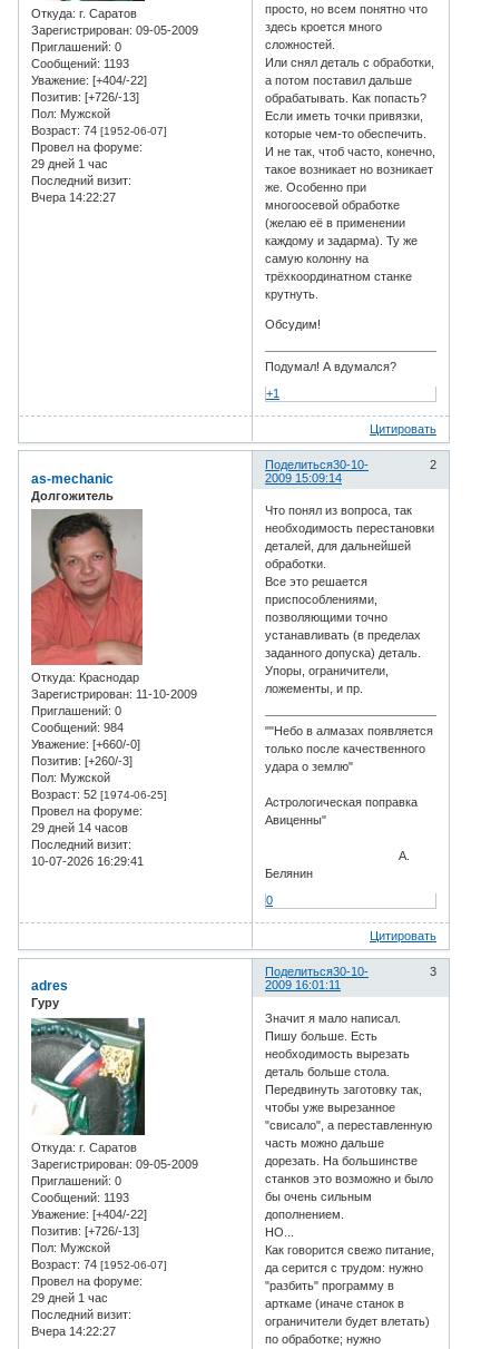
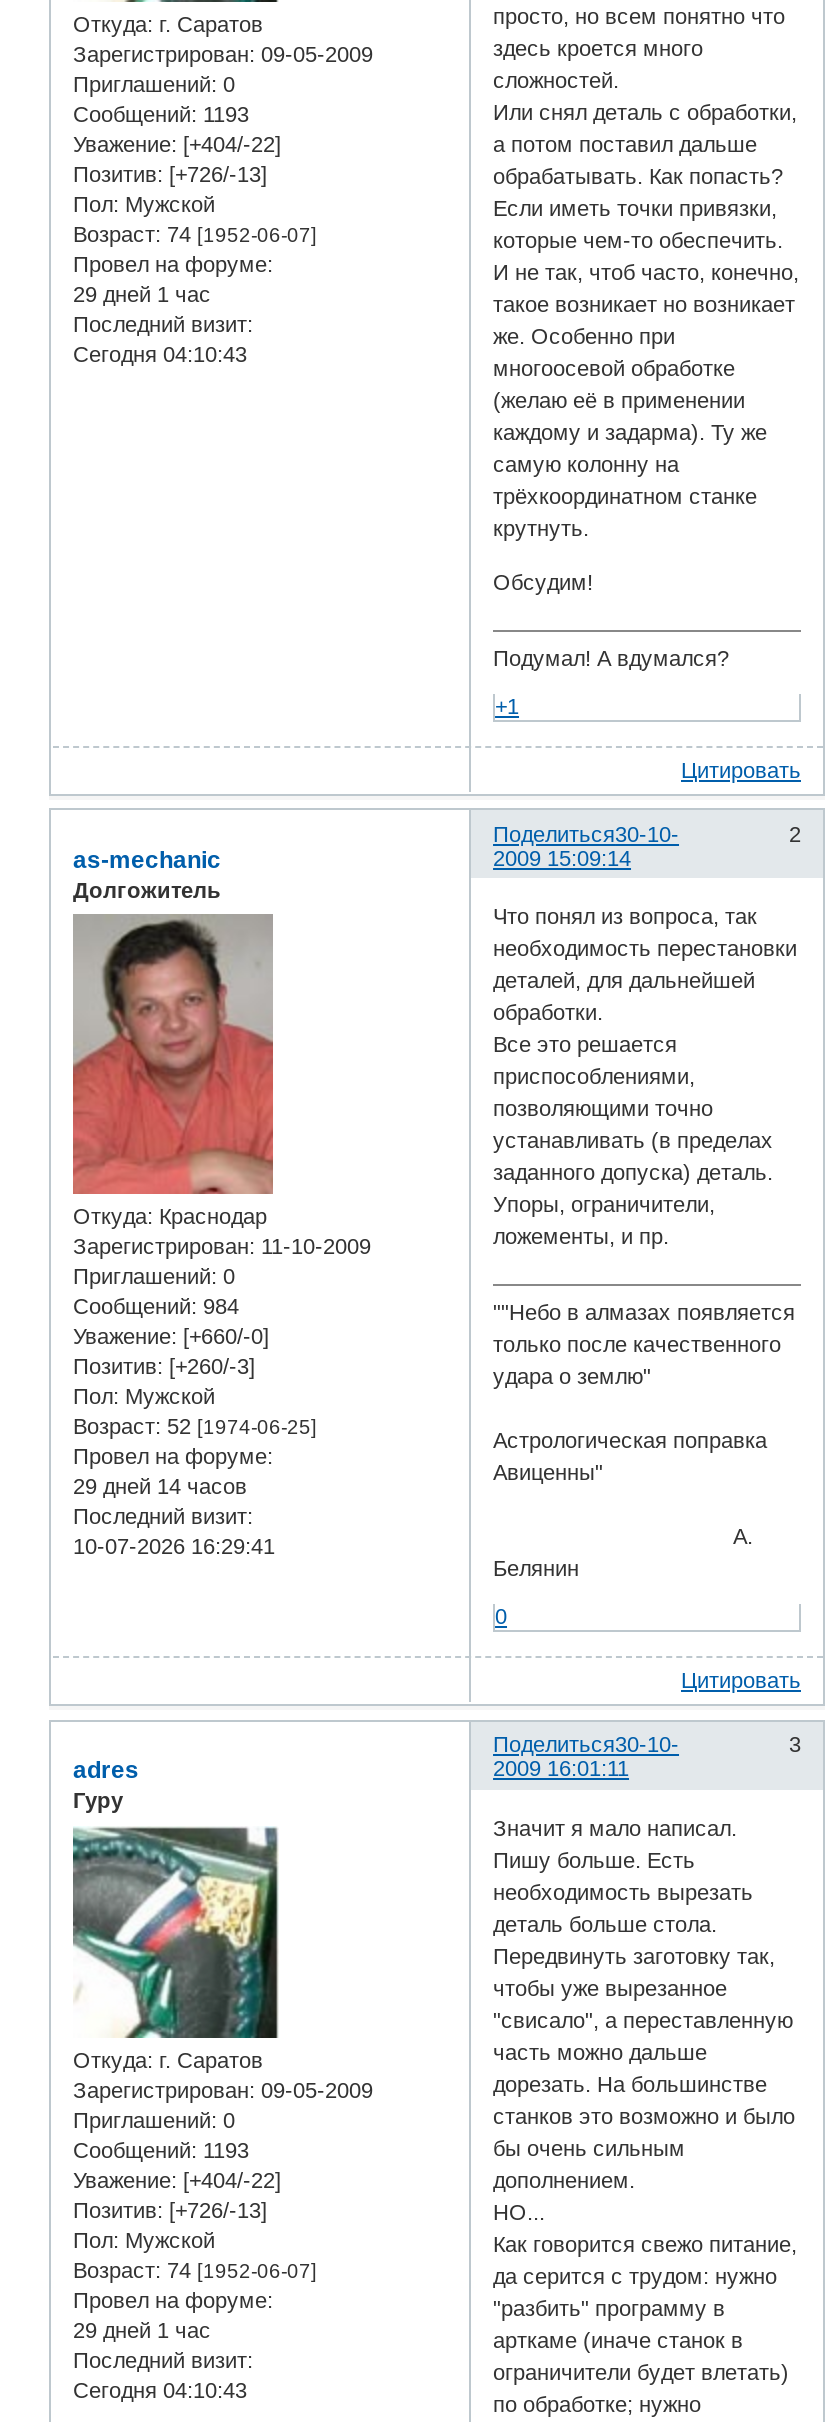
- Вчера 14:22:27
+ Сегодня 04:10:43

- Вчера 14:22:27
+ Сегодня 04:10:43
